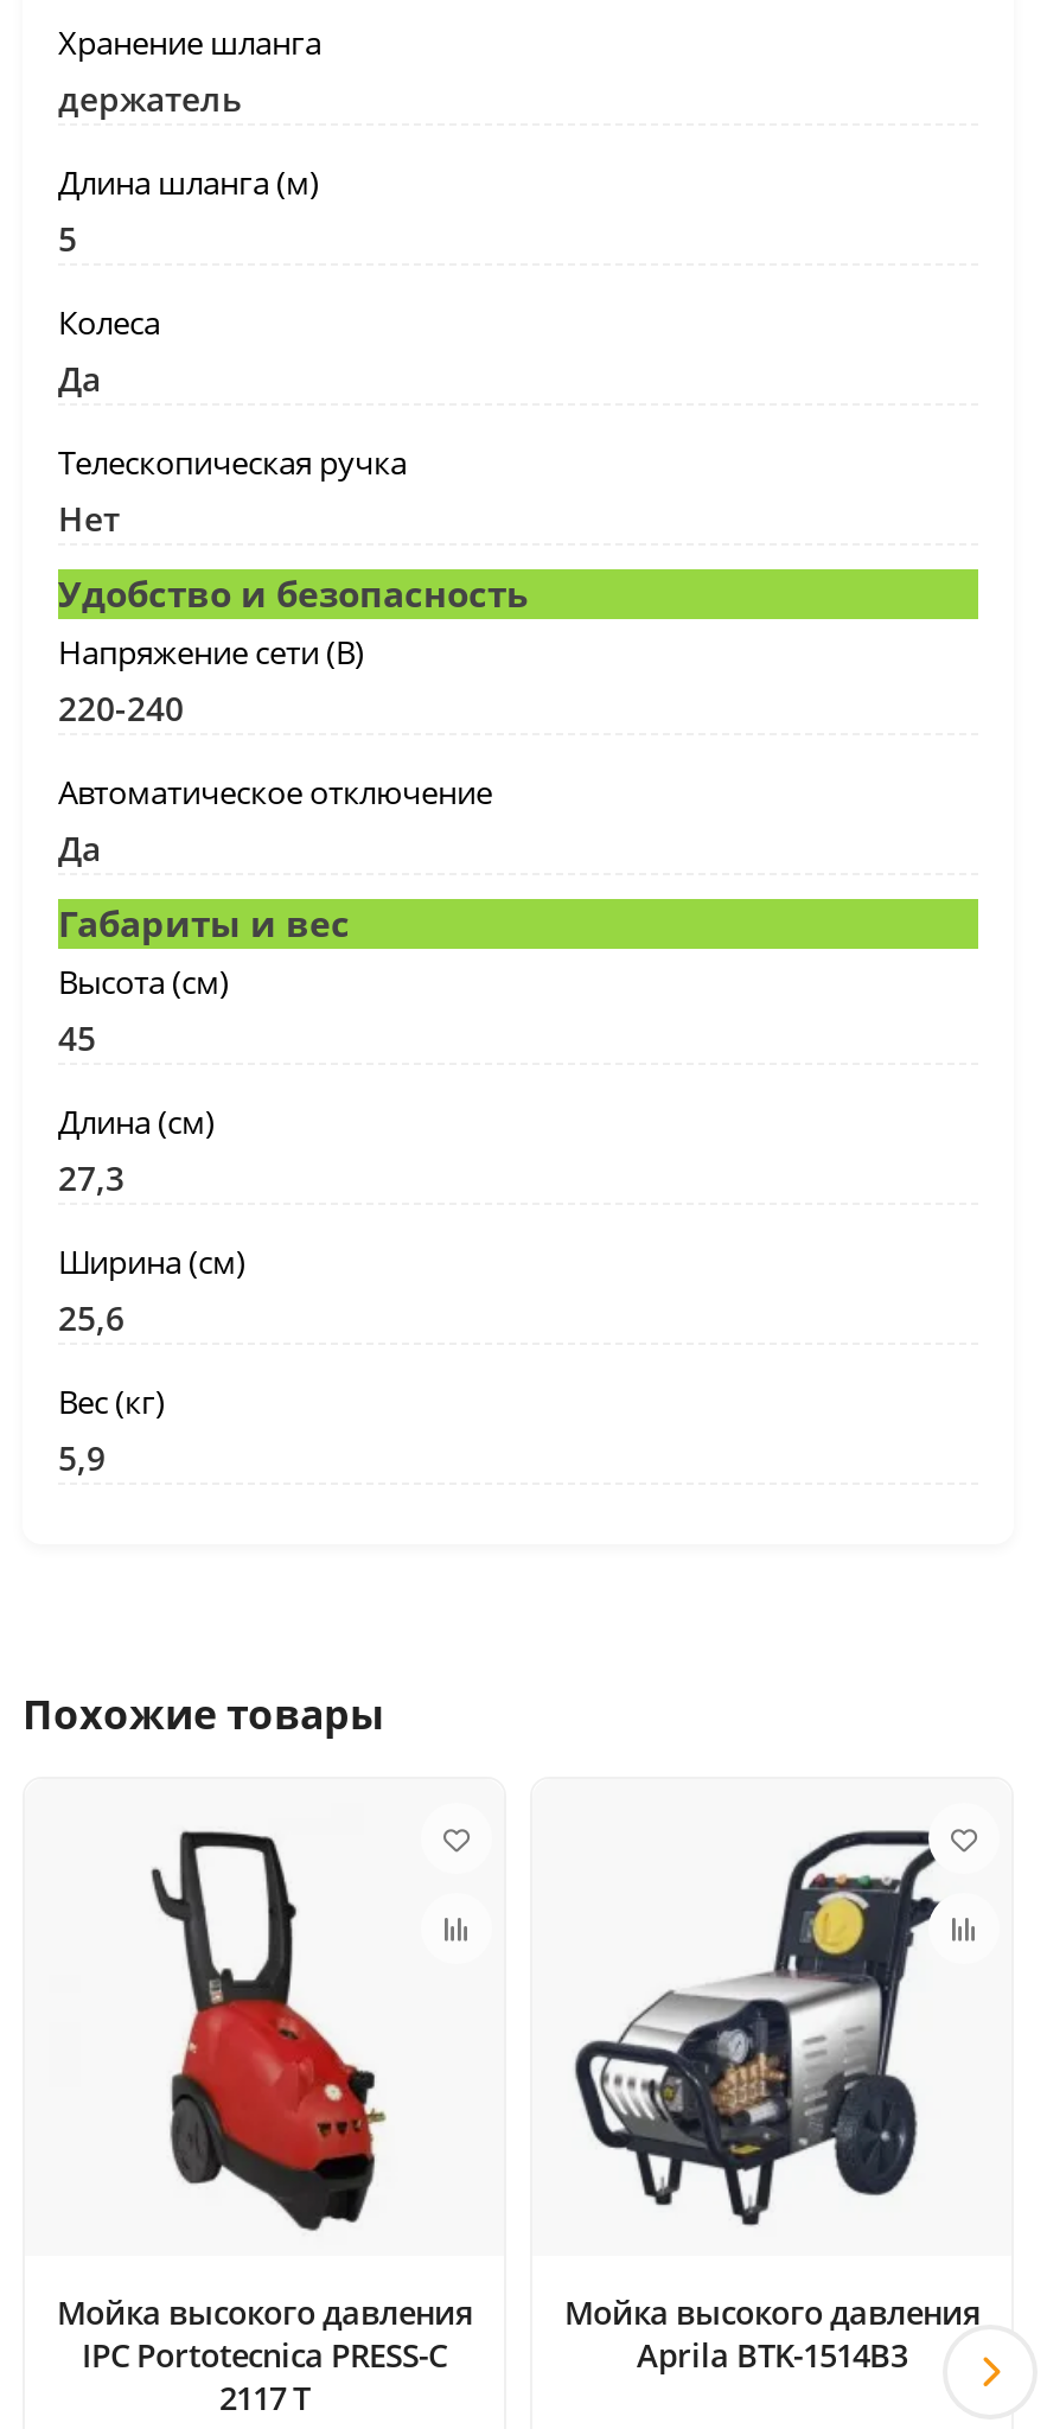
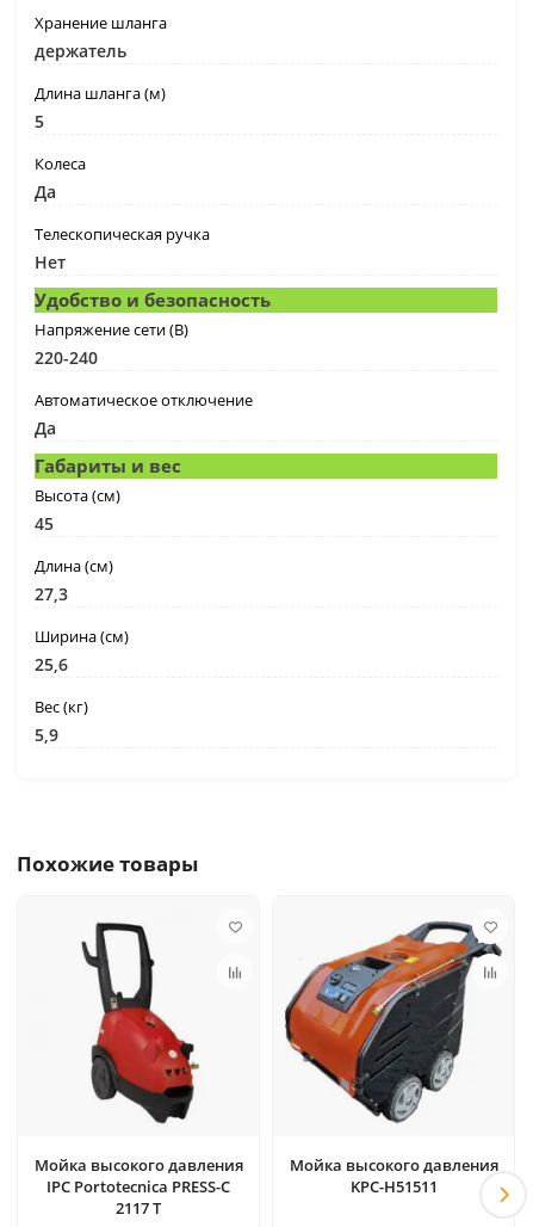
- [image]
+ [image]

- Aprila BTK-1514B3
+ KPC-H51511
